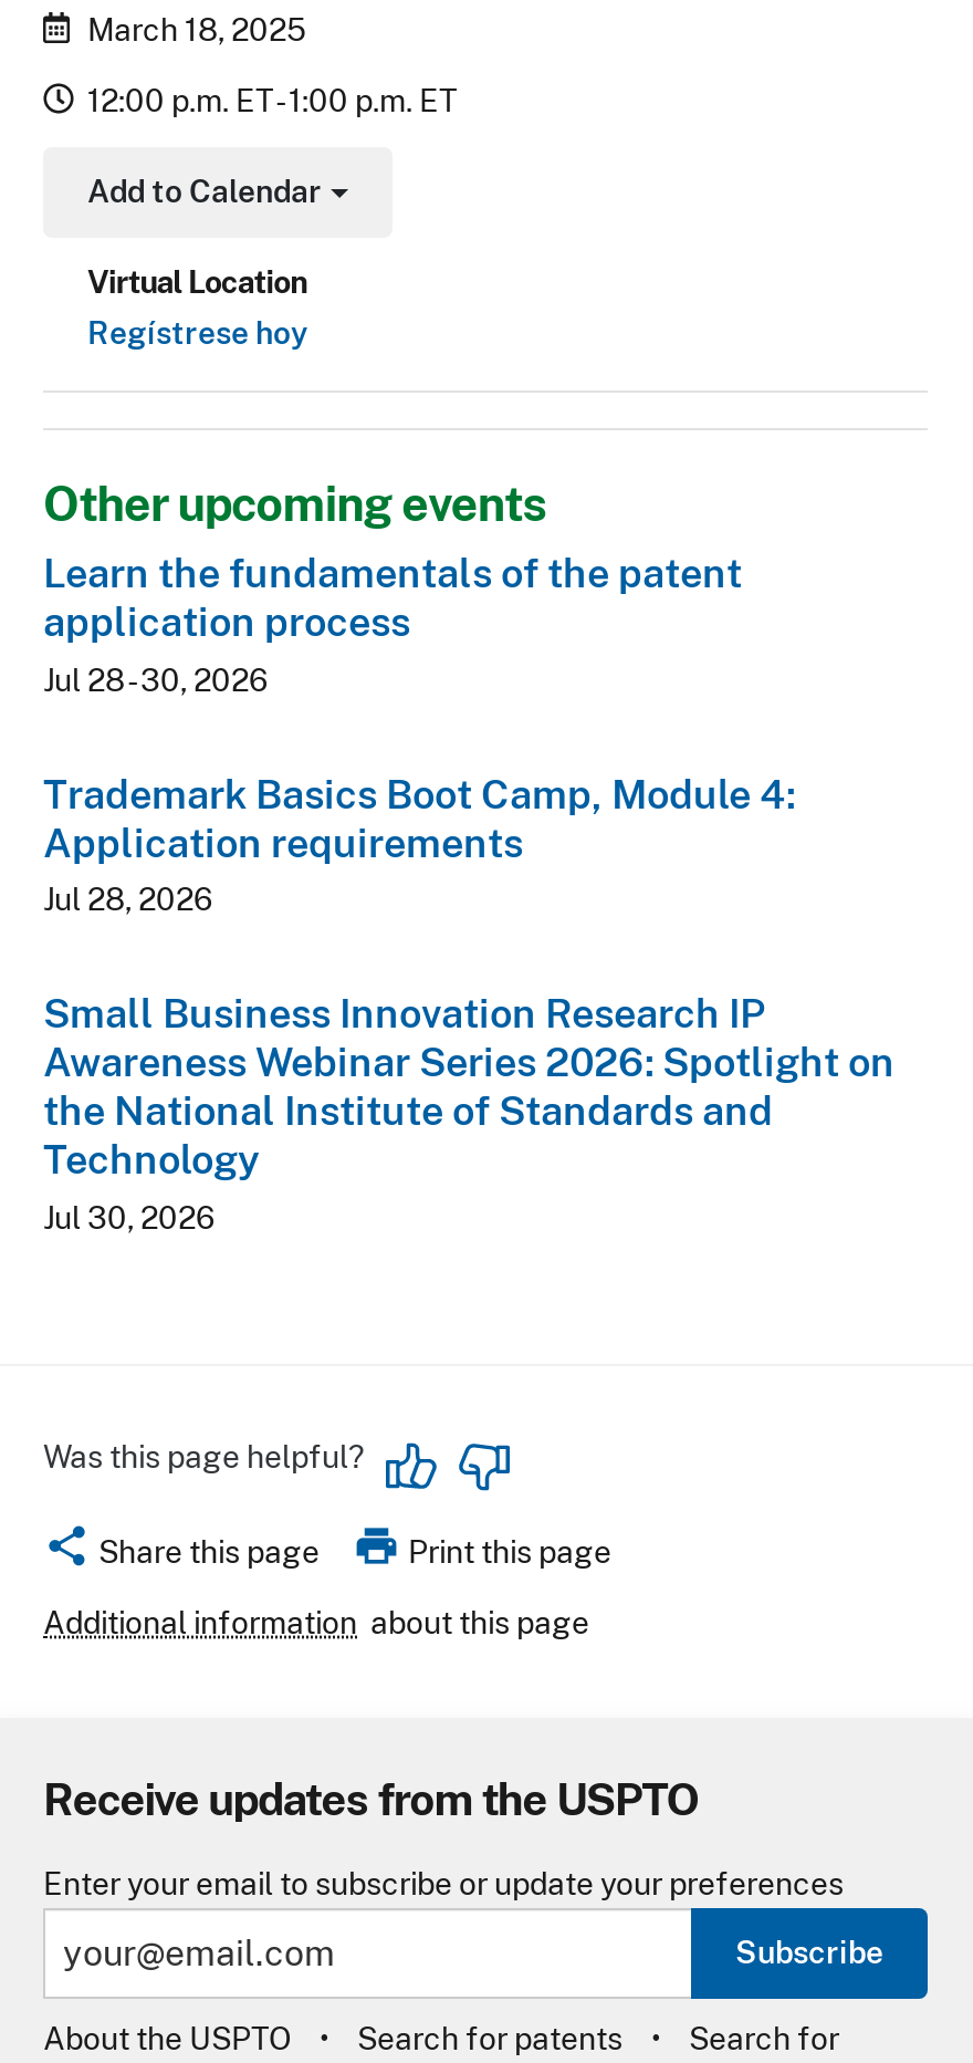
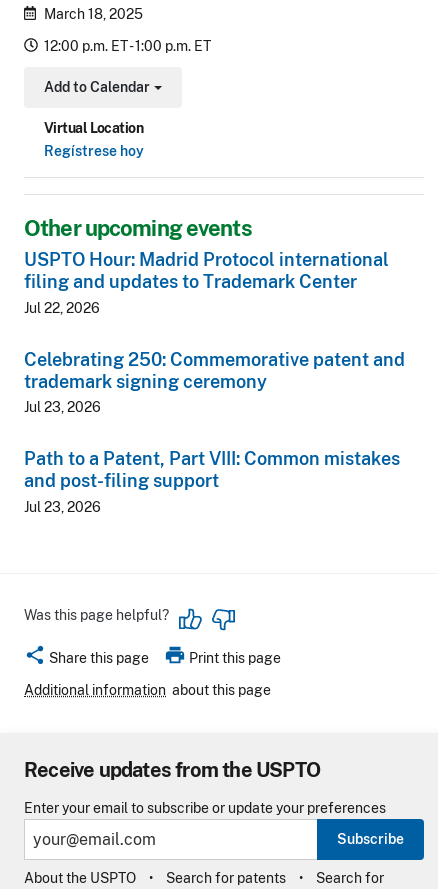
- Learn the fundamentals of the patent
- application process
- Jul 28 - 30, 2026
+ USPTO Hour: Madrid Protocol international
+ filing and updates to Trademark Center
+ Jul 22, 2026

- Trademark Basics Boot Camp, Module 4:
- Application requirements
- Jul 28, 2026
+ Celebrating 250: Commemorative patent and
+ trademark signing ceremony
+ Jul 23, 2026

- Small Business Innovation Research IP
- Awareness Webinar Series 2026: Spotlight on
- the National Institute of Standards and
- Technology
- Jul 30, 2026
+ Path to a Patent, Part VIII: Common mistakes
+ and post-filing support
+ Jul 23, 2026
